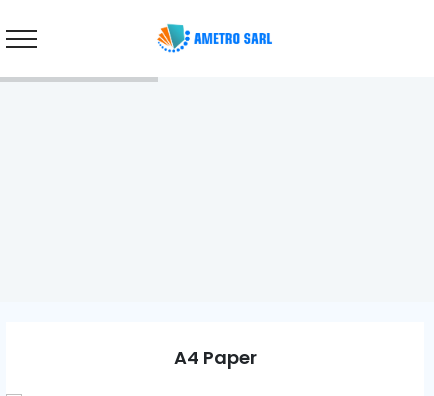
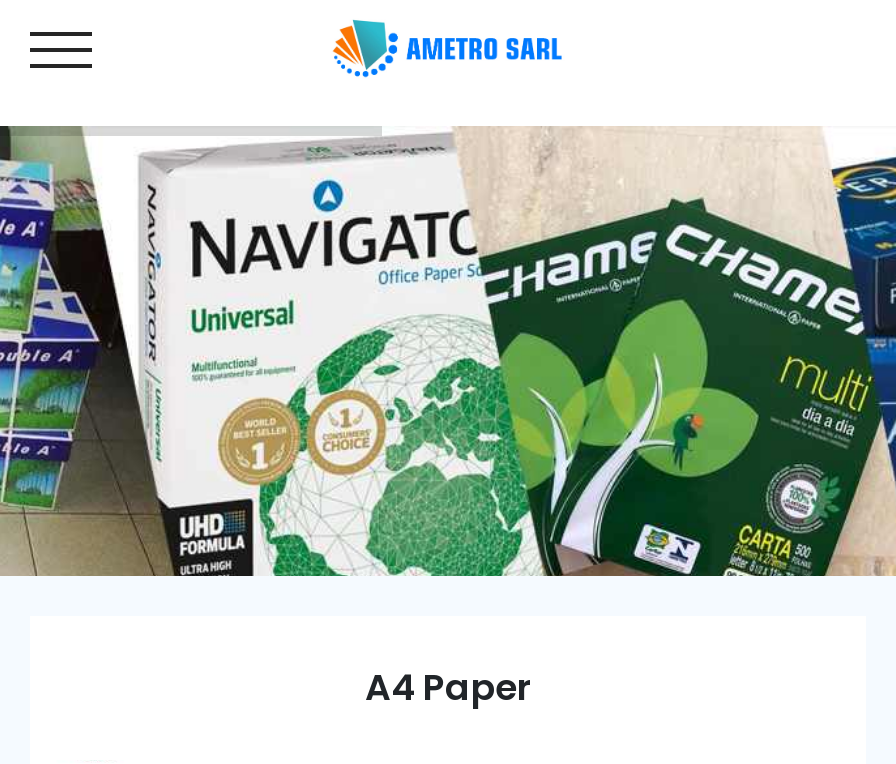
+ [image]
